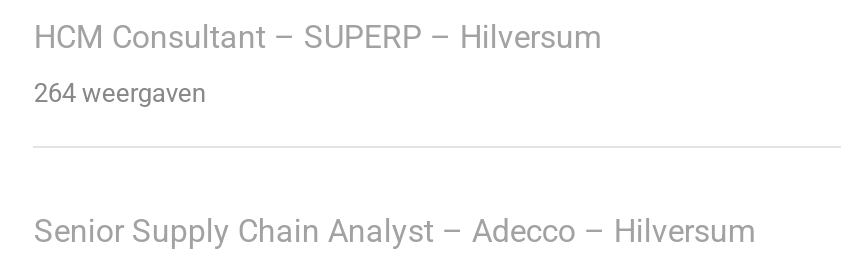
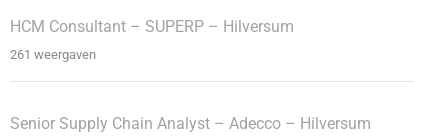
- 264 weergaven
+ 261 weergaven
